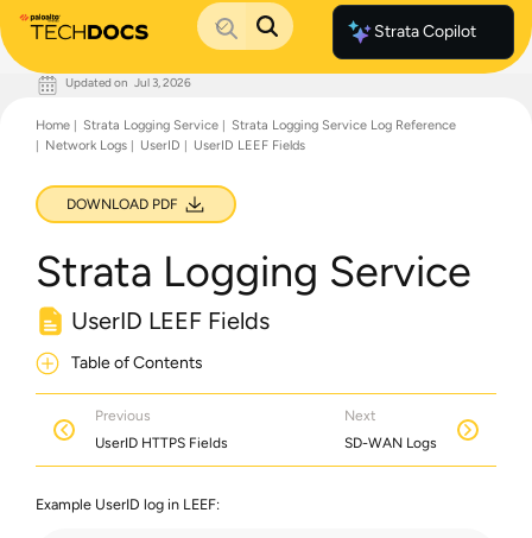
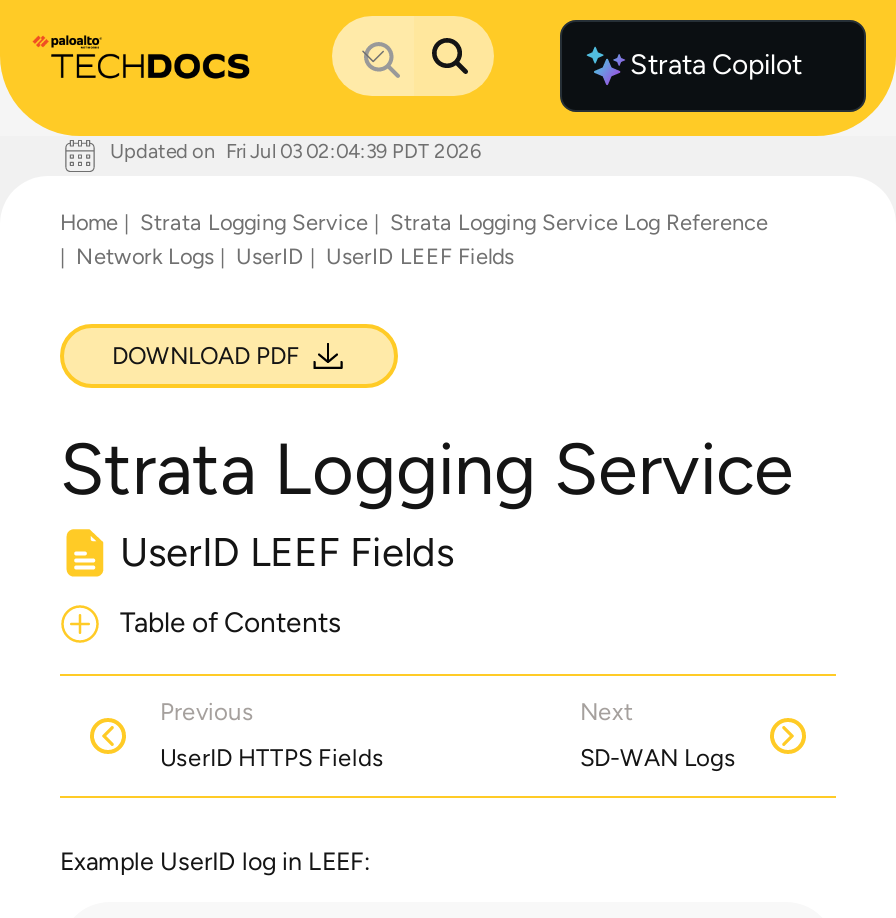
- Updated on Jul 3, 2026
+ Updated on Fri Jul 03 02:04:39 PDT 2026
